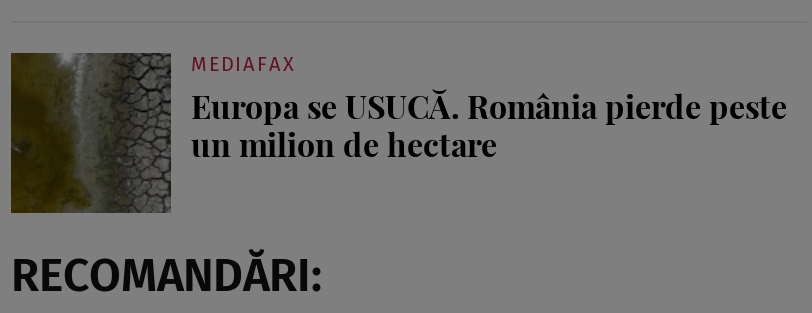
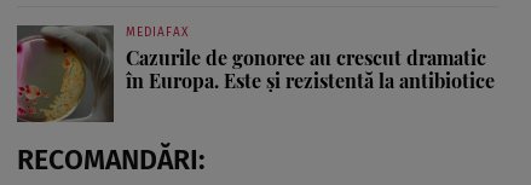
- [image]
- Europa se USUCĂ. România pierde peste
- un milion de hectare
+ [image]
+ Cazurile de gonoree au crescut dramatic
+ în Europa. Este și rezistentă la antibiotice
